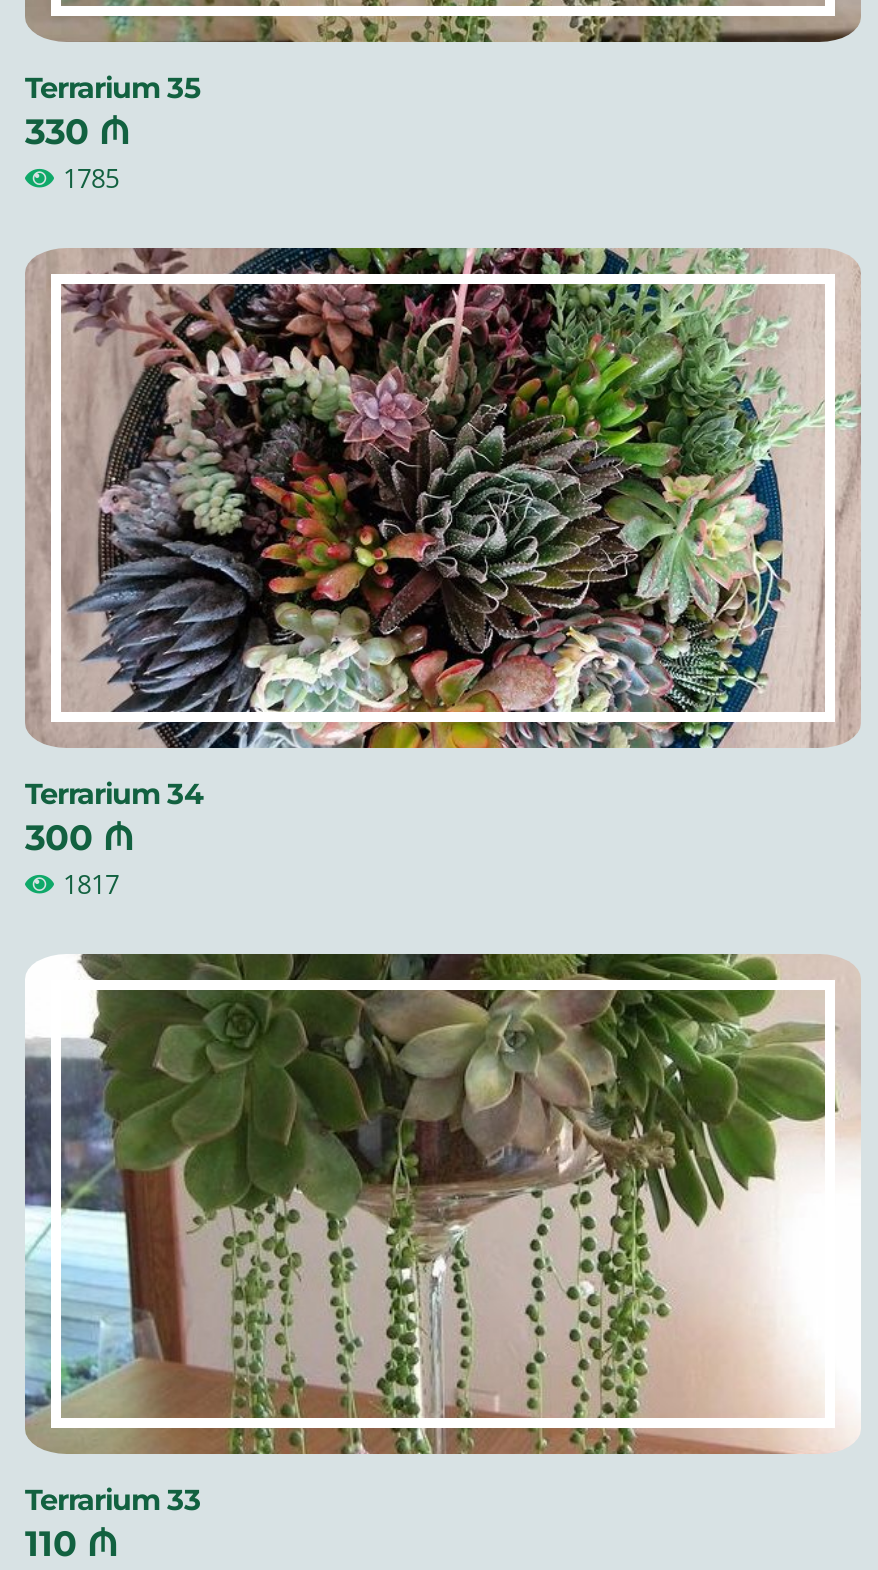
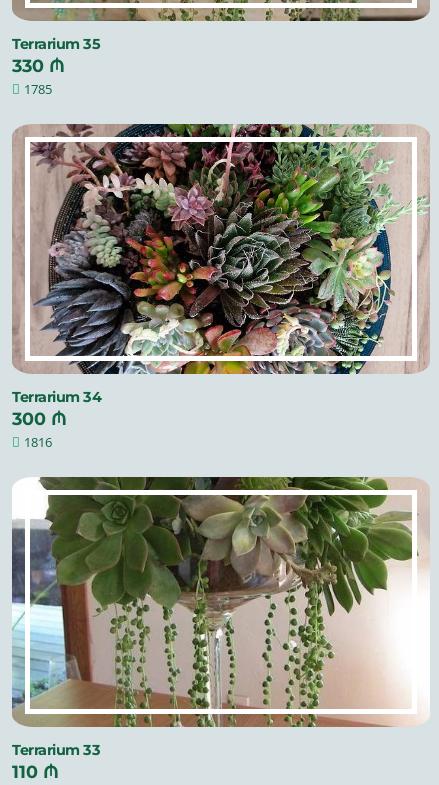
- 1817
+ 1816
